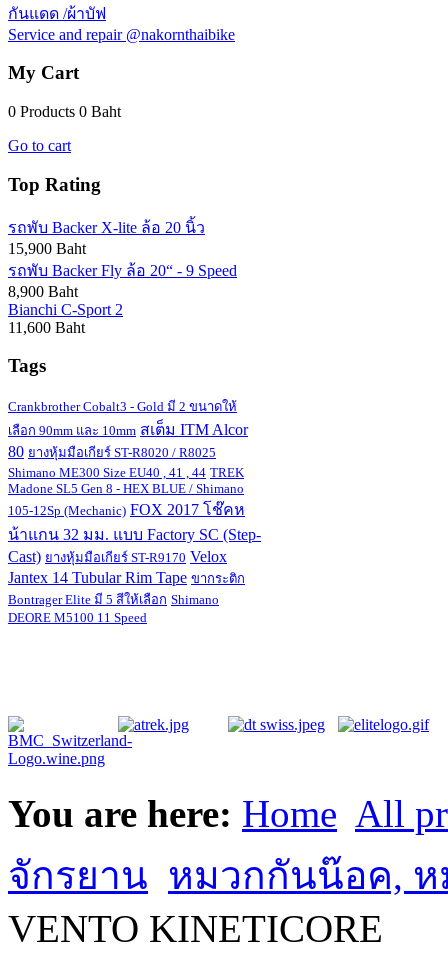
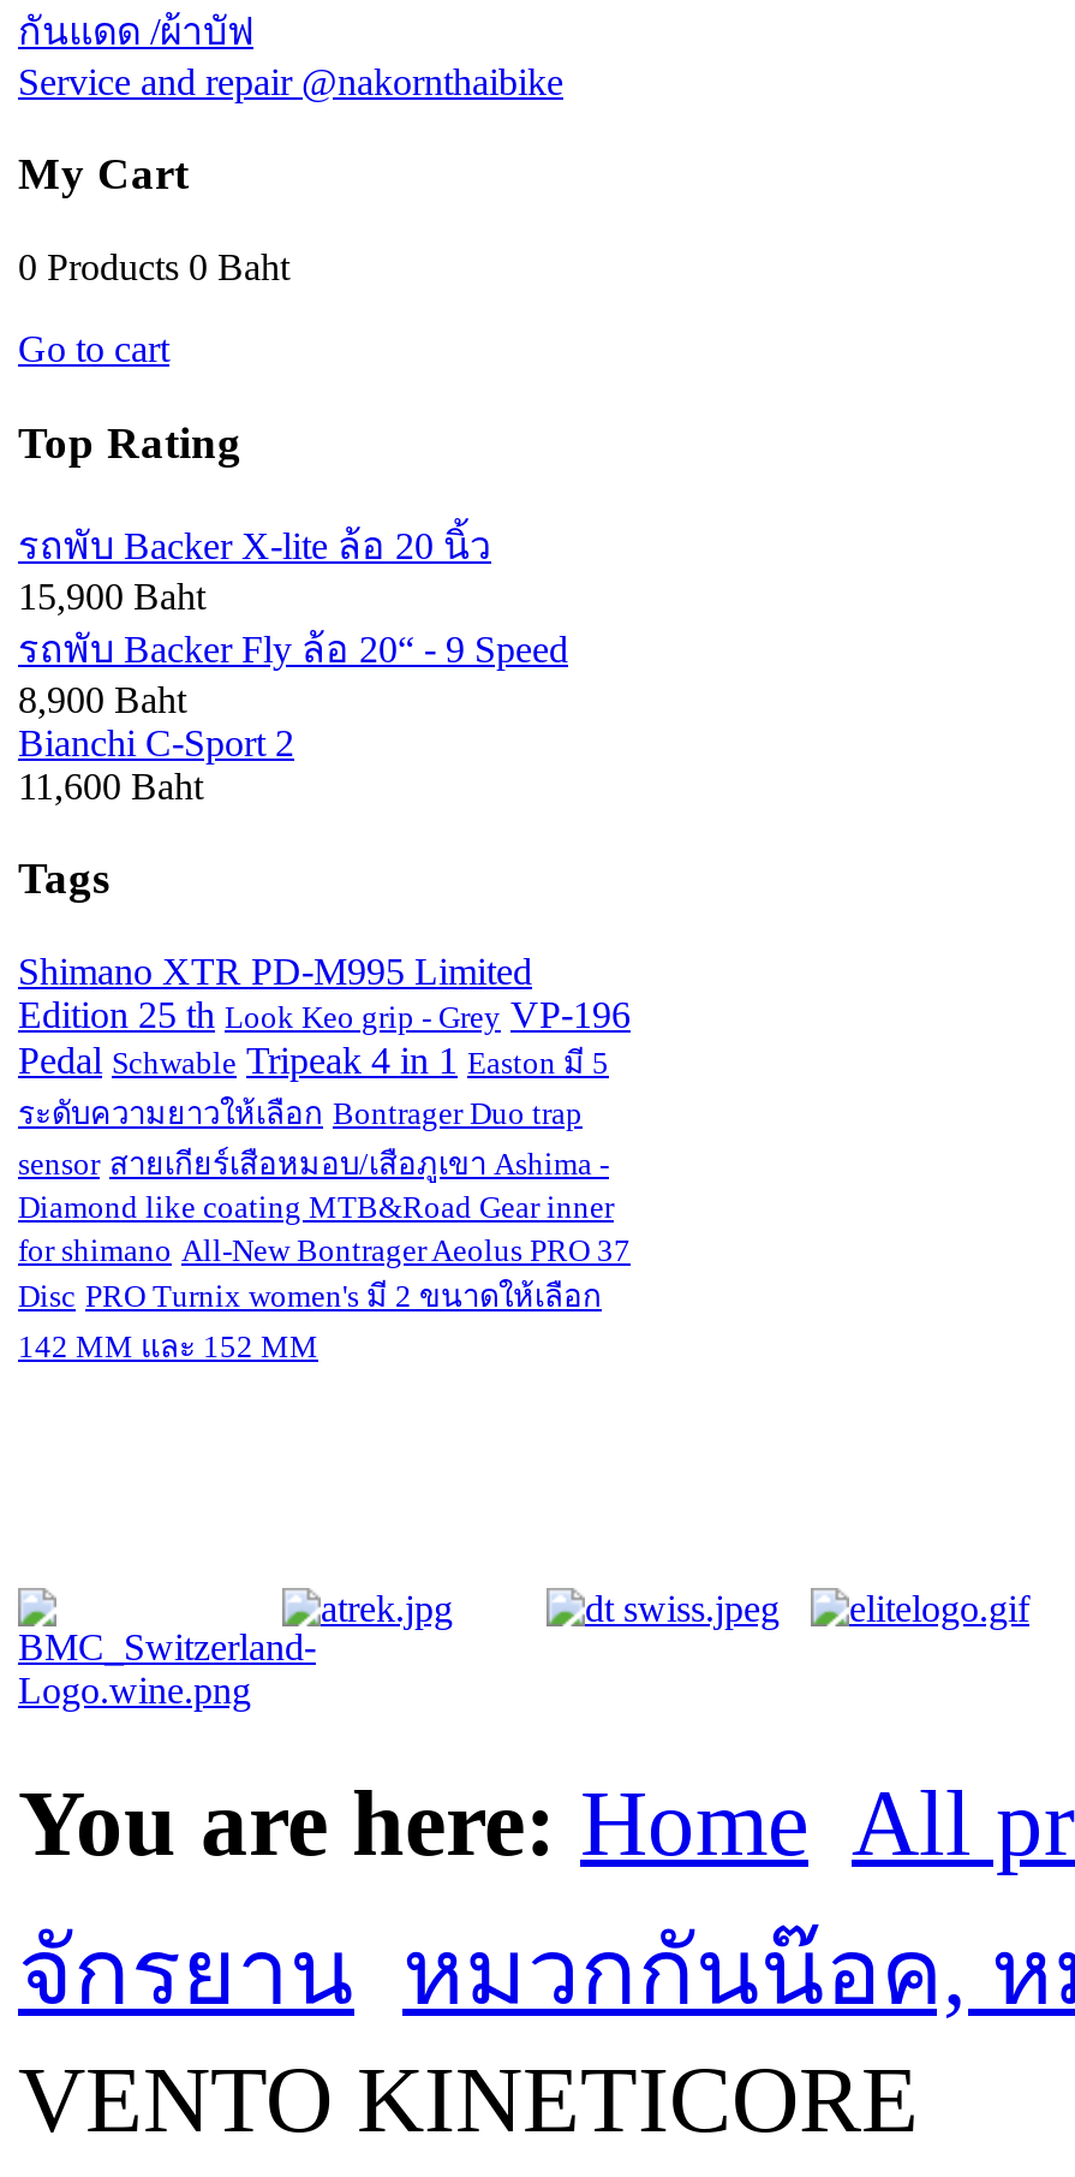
- Crankbrother Cobalt3 - Gold มี 2 ขนาดให้
- เลือก 90mm และ 10mm สเต็ม ITM Alcor
- 80 ยางหุ้มมือเกียร์ ST-R8020 / R8025
- Shimano ME300 Size EU40 , 41 , 44 TREK
- Madone SL5 Gen 8 - HEX BLUE / Shimano
- 105-12Sp (Mechanic) FOX 2017 โช๊คห
- น้าแกน 32 มม. แบบ Factory SC (Step-
- Cast) ยางหุ้มมือเกียร์ ST-R9170 Velox
- Jantex 14 Tubular Rim Tape ขากระติก
- Bontrager Elite มี 5 สีให้เลือก Shimano
- DEORE M5100 11 Speed
+ Shimano XTR PD-M995 Limited
+ Edition 25 th Look Keo grip - Grey VP-196
+ Pedal Schwable Tripeak 4 in 1 Easton มี 5
+ ระดับความยาวให้เลือก Bontrager Duo trap
+ sensor สายเกียร์เสือหมอบ/เสือภูเขา Ashima -
+ Diamond like coating MTB&Road Gear inner
+ for shimano All-New Bontrager Aeolus PRO 37
+ Disc PRO Turnix women's มี 2 ขนาดให้เลือก
+ 142 MM และ 152 MM
